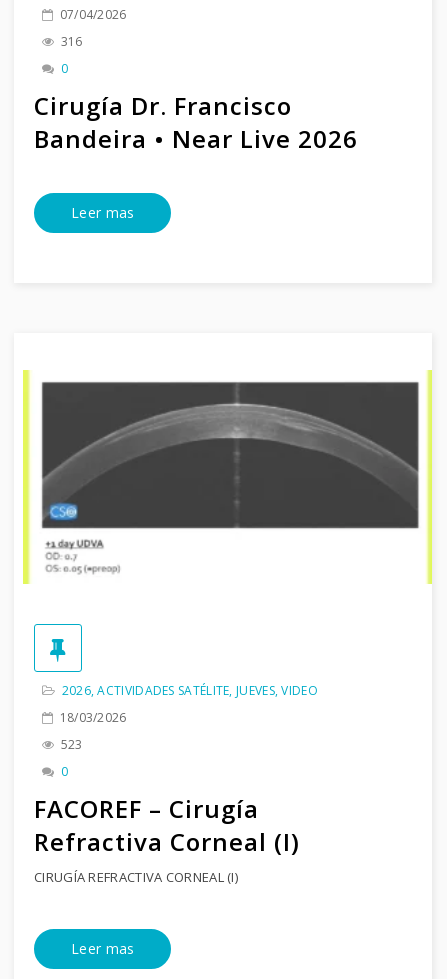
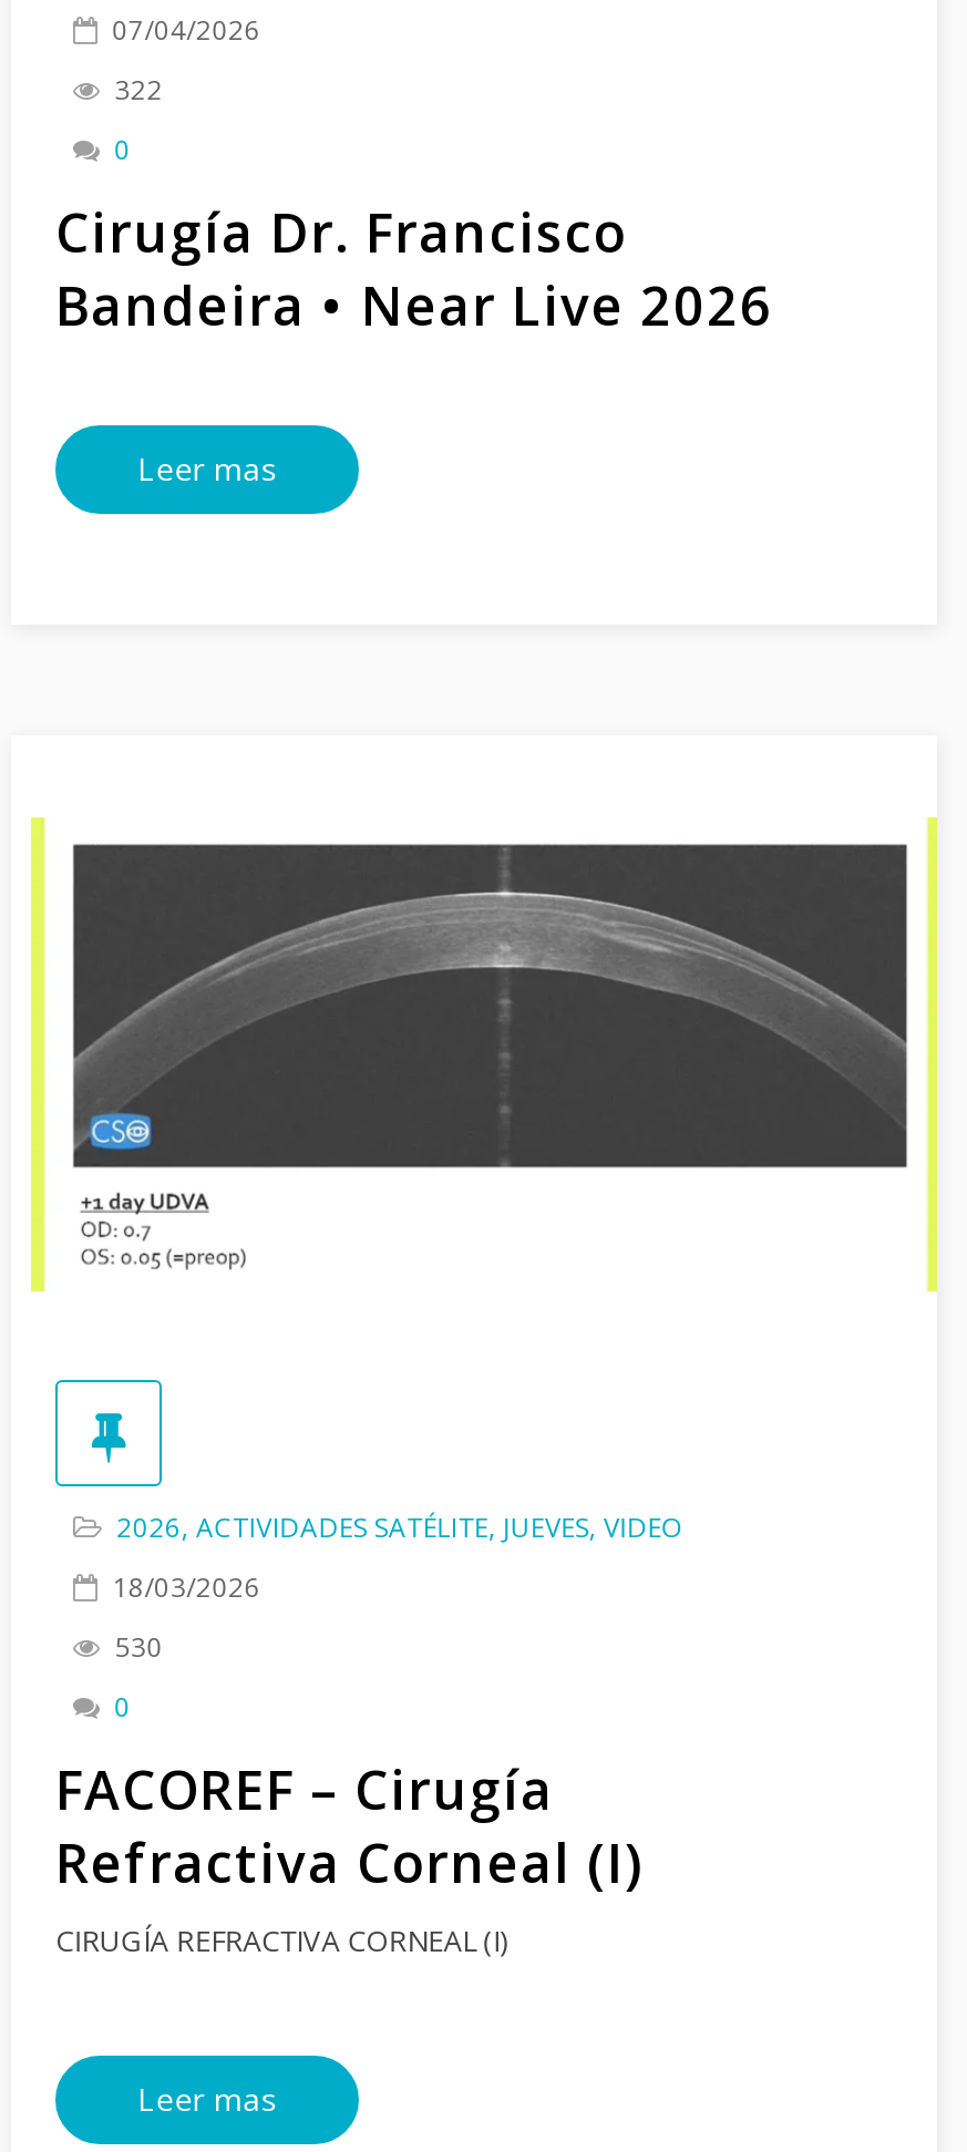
- 316
+ 322

- 523
+ 530
